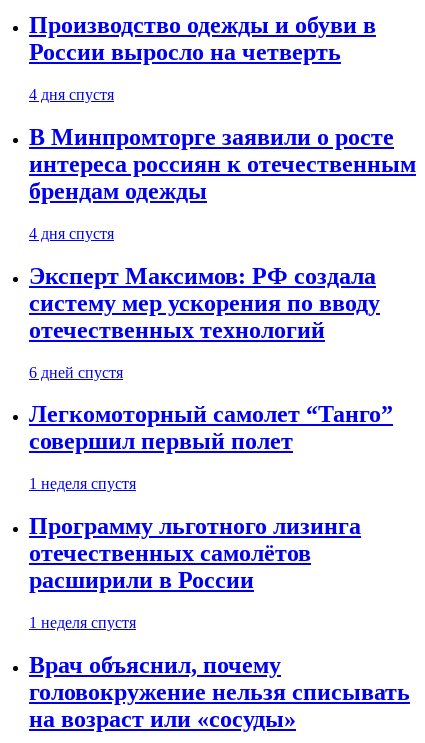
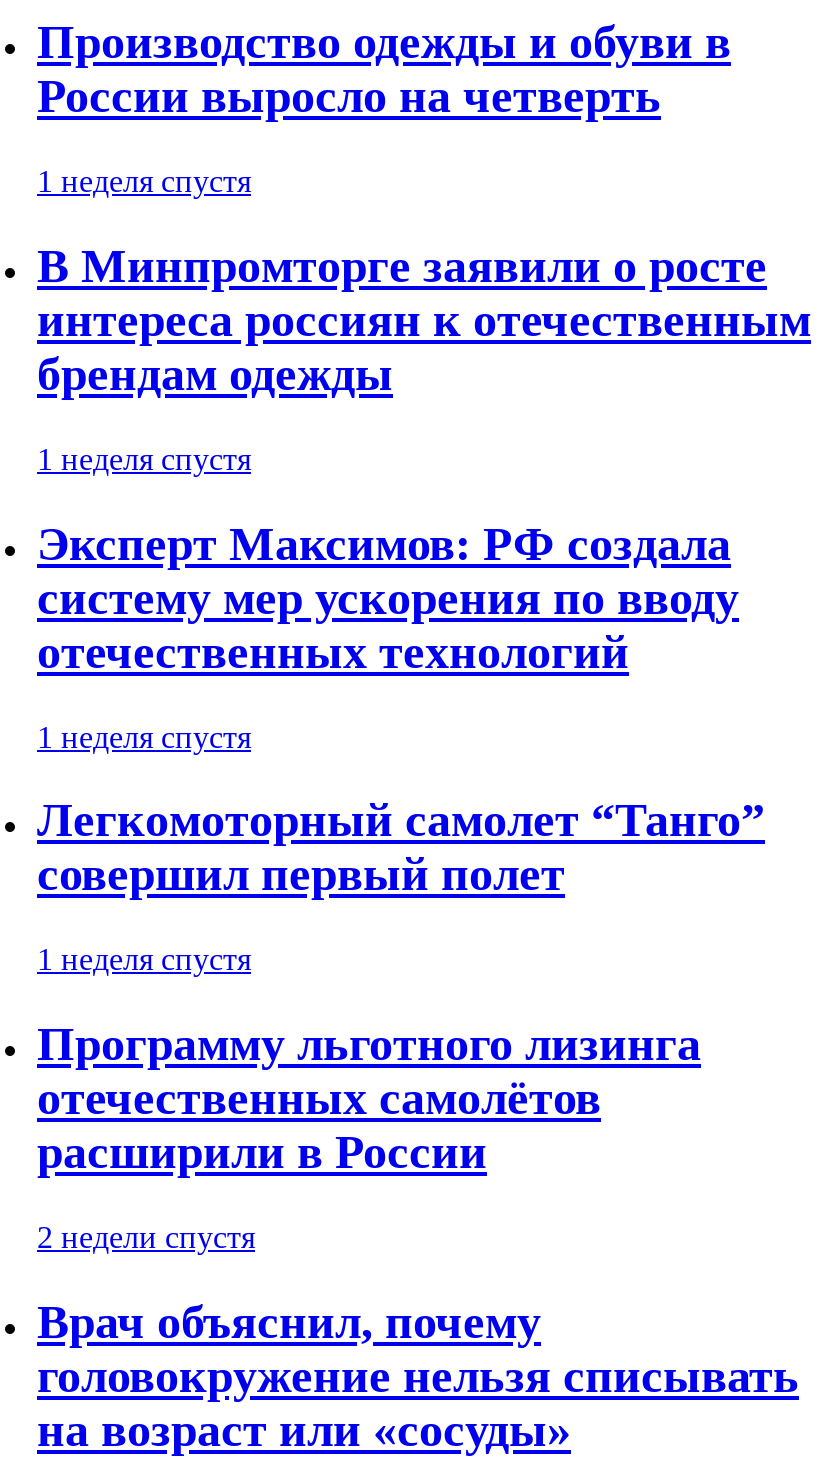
- 4 дня спустя
+ 1 неделя спустя

- 4 дня спустя
+ 1 неделя спустя

- 6 дней спустя
+ 1 неделя спустя

- 1 неделя спустя
+ 2 недели спустя
